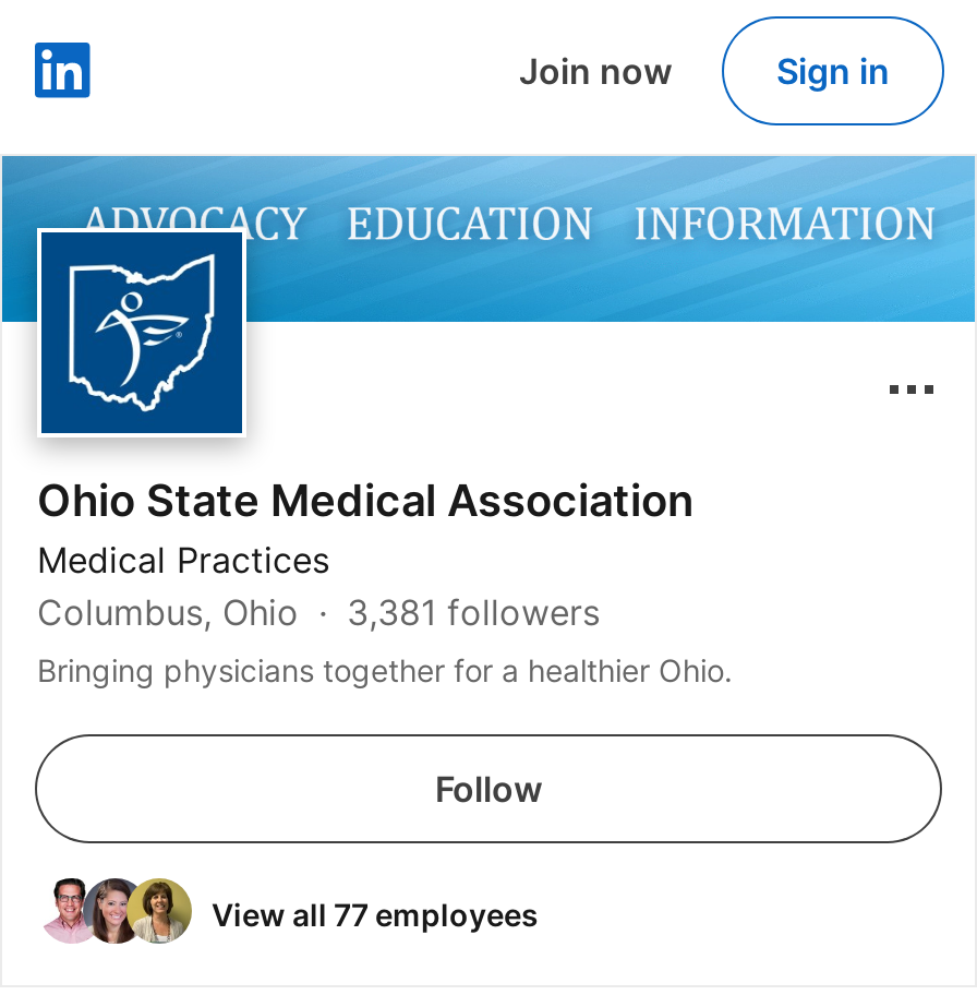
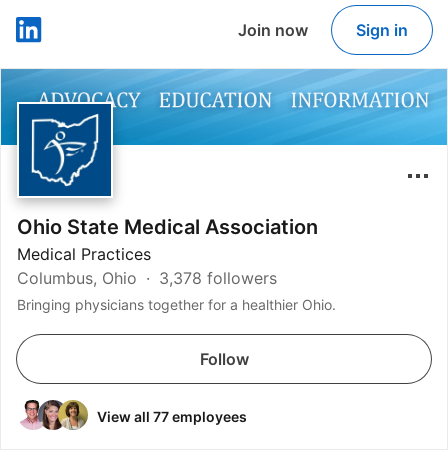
- Columbus, Ohio 3,381 followers
+ Columbus, Ohio 3,378 followers
